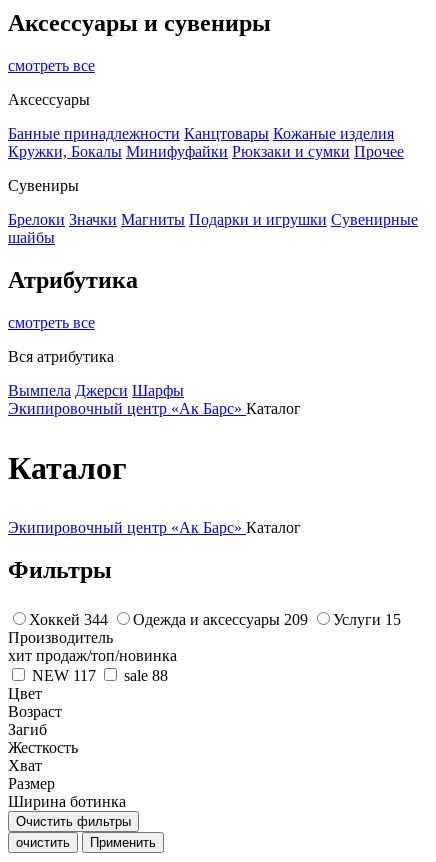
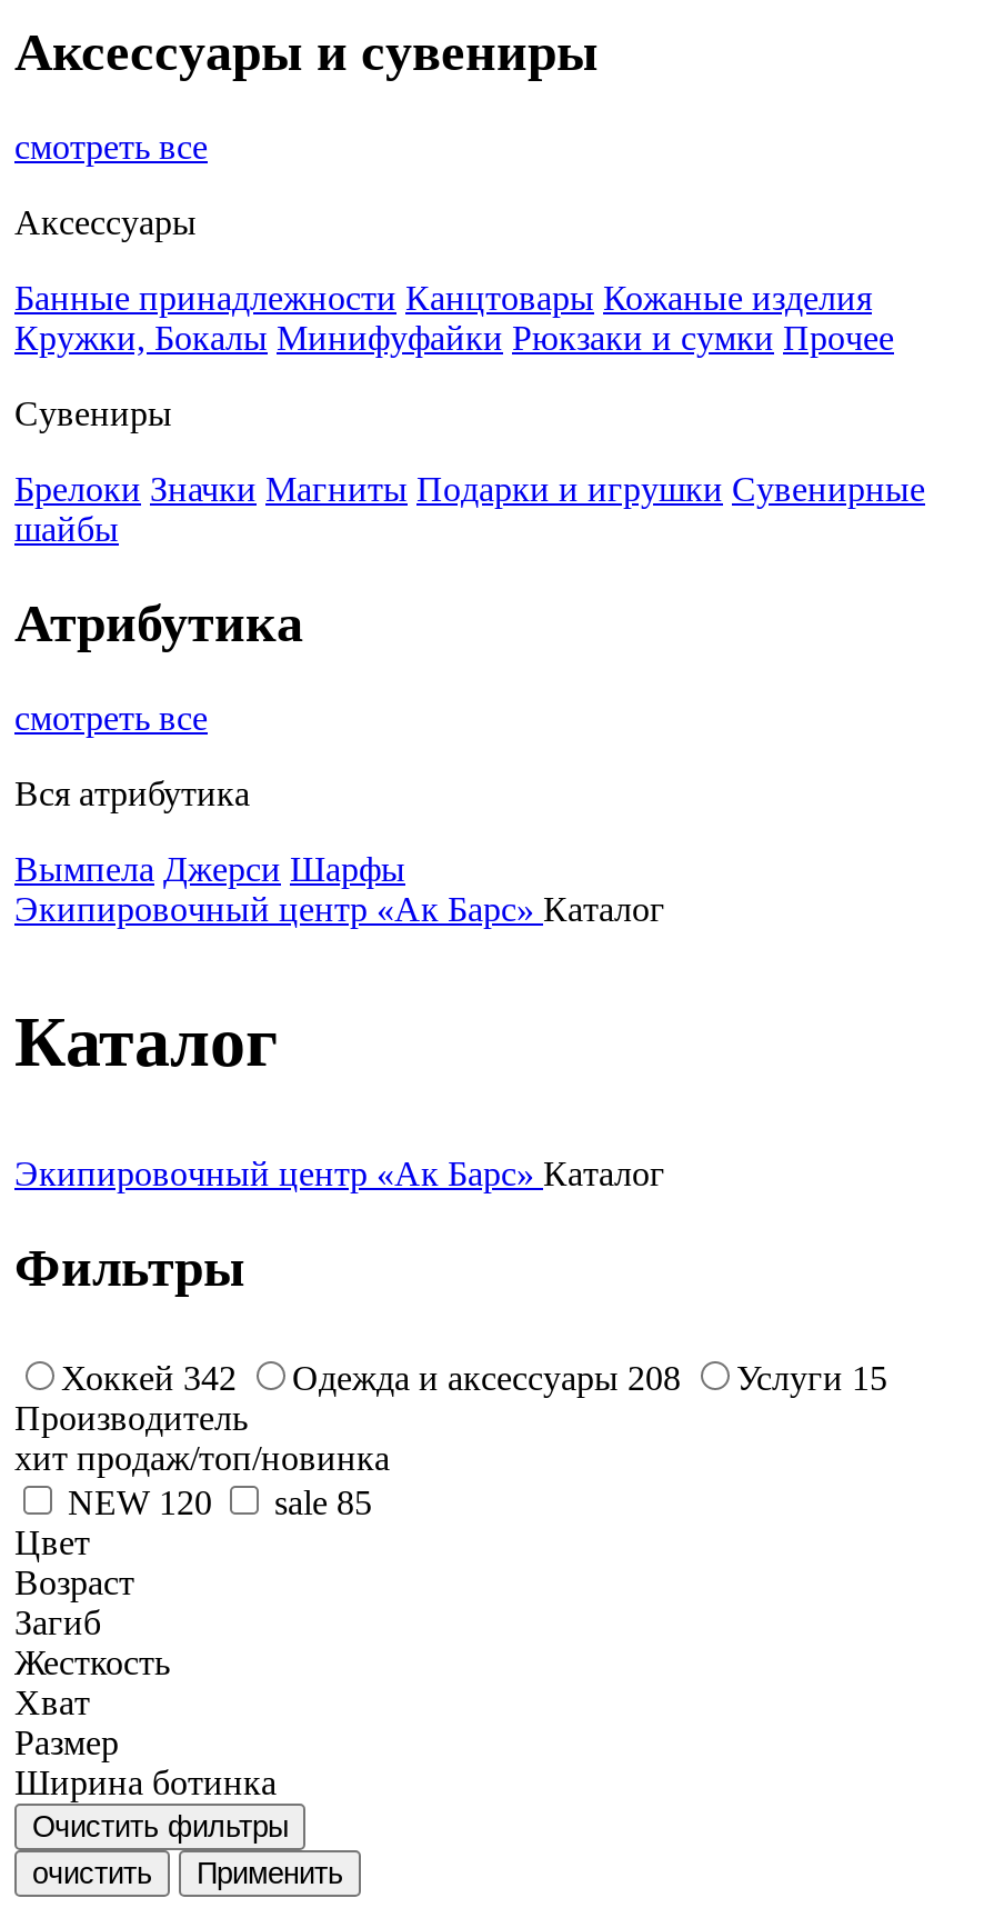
- Хоккей 344
+ Хоккей 342

- Одежда и аксессуары 209
+ Одежда и аксессуары 208

- NEW 117
+ NEW 120

- sale 88
+ sale 85
